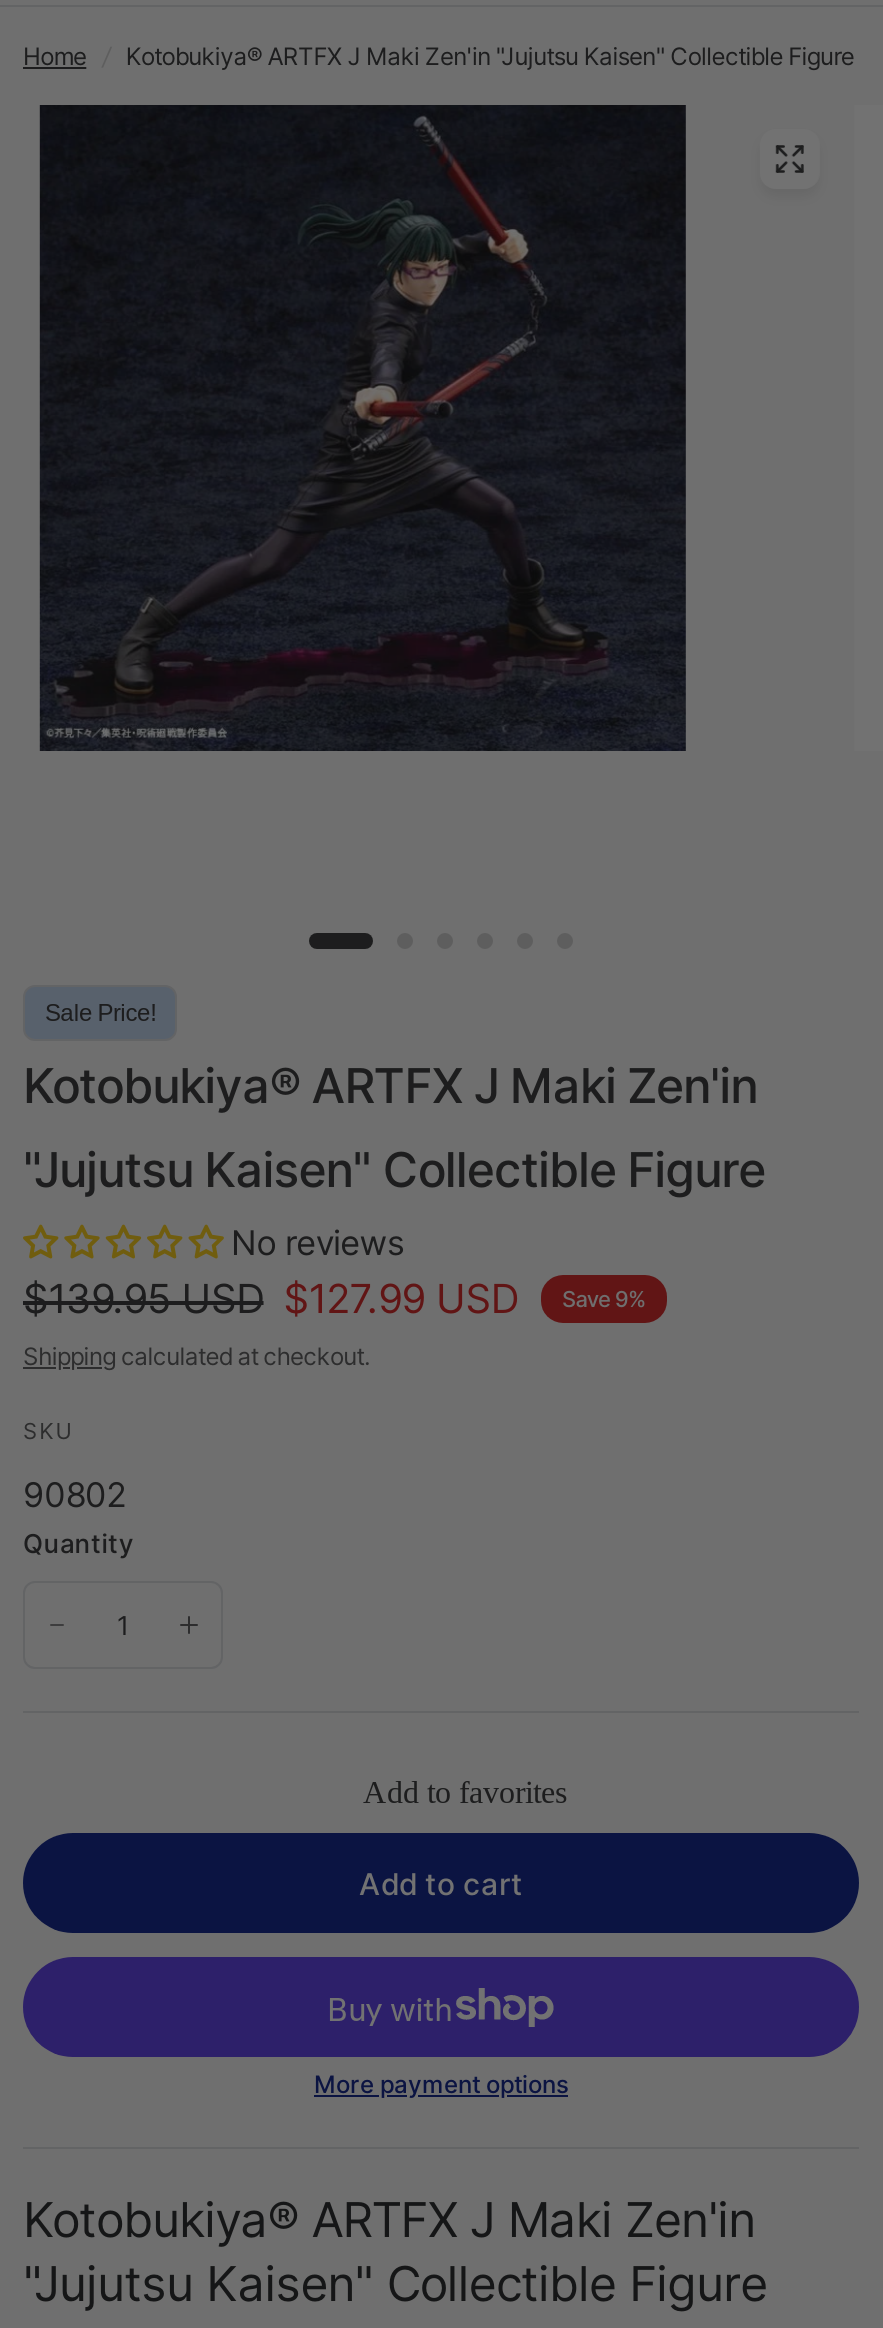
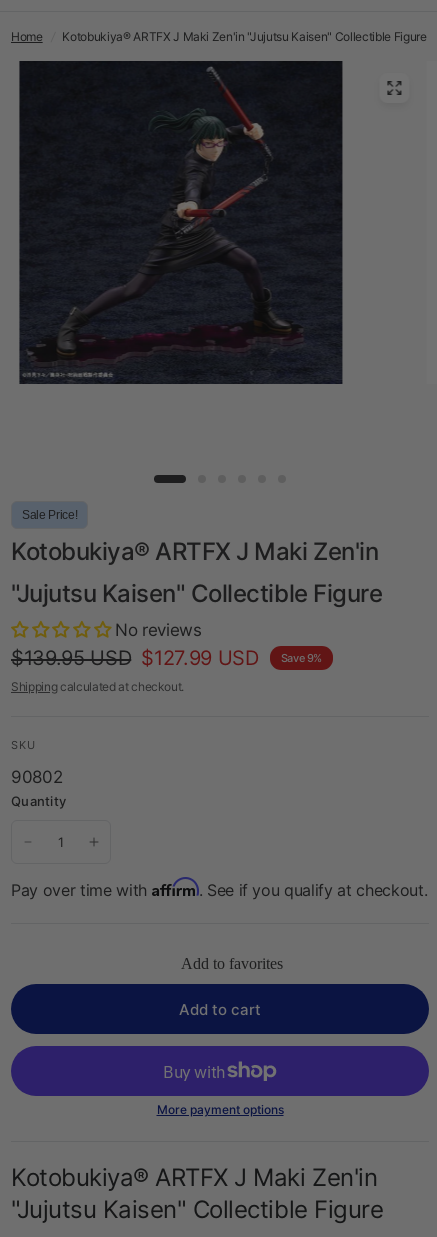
+ Pay over time with Affirm. See if you qualify at checkout.
